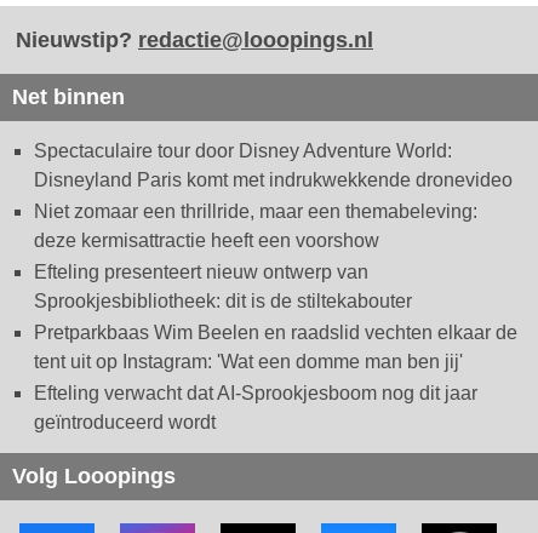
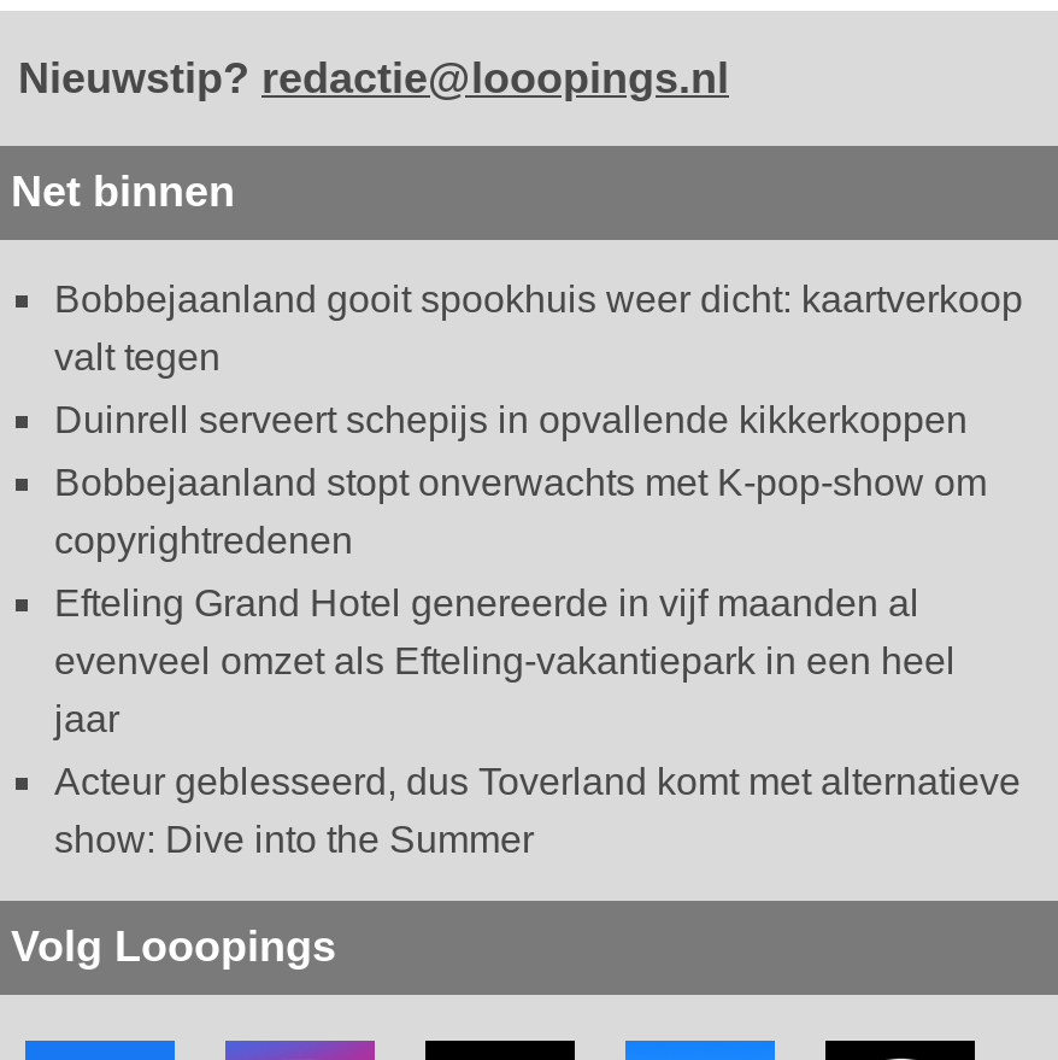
- Spectaculaire tour door Disney Adventure World:
- Disneyland Paris komt met indrukwekkende dronevideo
+ Bobbejaanland gooit spookhuis weer dicht: kaartverkoop
+ valt tegen

- Niet zomaar een thrillride, maar een themabeleving:
- deze kermisattractie heeft een voorshow
+ Duinrell serveert schepijs in opvallende kikkerkoppen

- Efteling presenteert nieuw ontwerp van
- Sprookjesbibliotheek: dit is de stiltekabouter
+ Bobbejaanland stopt onverwachts met K-pop-show om
+ copyrightredenen

- Pretparkbaas Wim Beelen en raadslid vechten elkaar de
- tent uit op Instagram: 'Wat een domme man ben jij'
+ Efteling Grand Hotel genereerde in vijf maanden al
+ evenveel omzet als Efteling-vakantiepark in een heel
+ jaar

- Efteling verwacht dat AI-Sprookjesboom nog dit jaar
- geïntroduceerd wordt
+ Acteur geblesseerd, dus Toverland komt met alternatieve
+ show: Dive into the Summer
